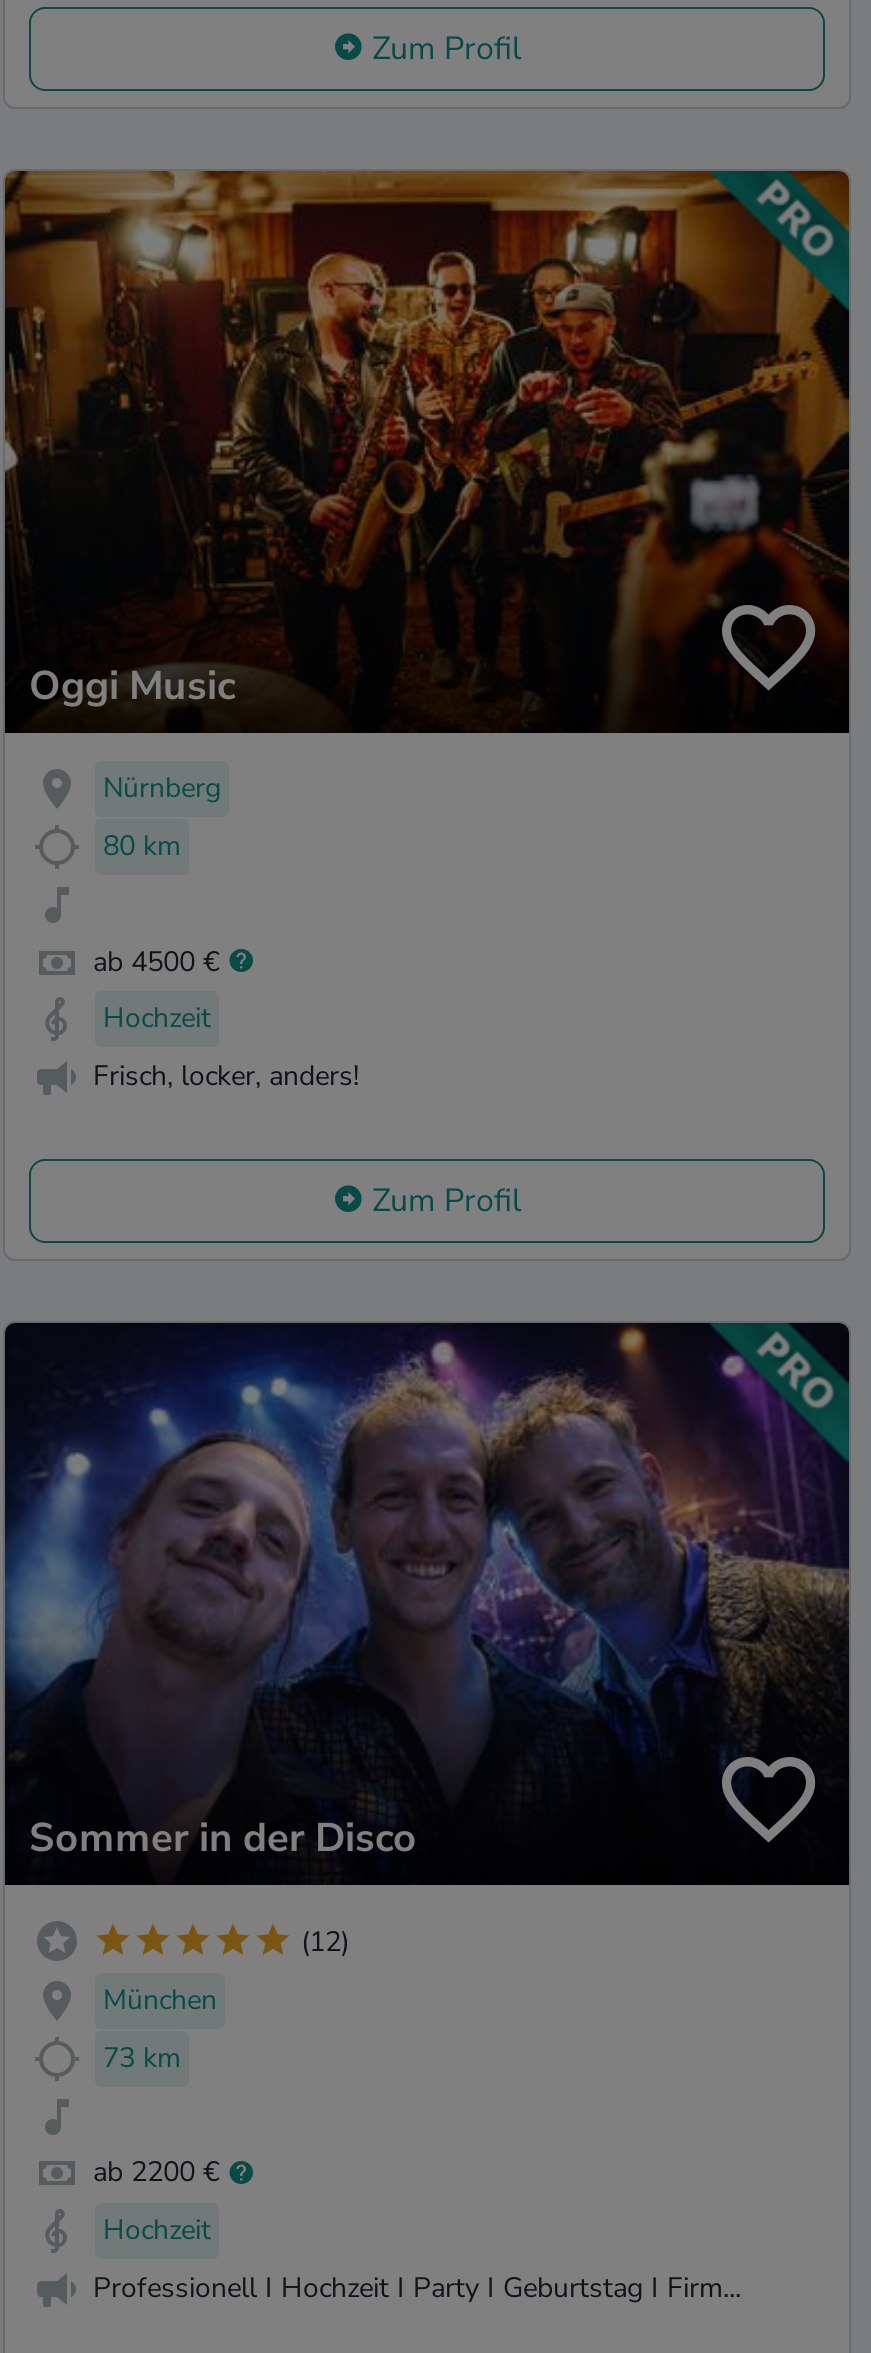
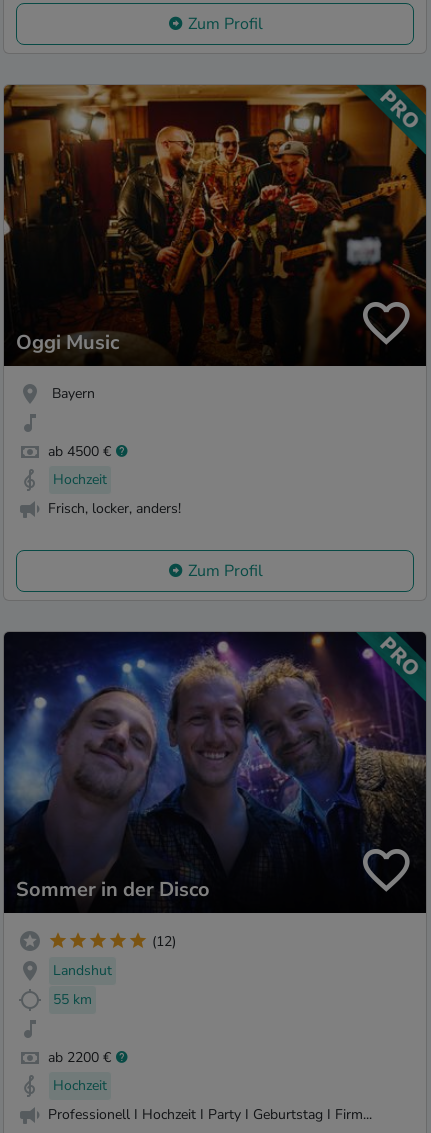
- Nürnberg
- 80 km
+ Bayern

- München
+ Landshut

- 73 km
+ 55 km
